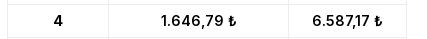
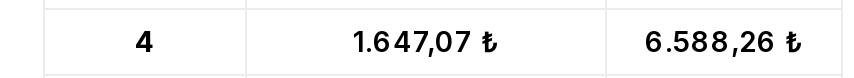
- 1.646,79 ₺
+ 1.647,07 ₺

- 6.587,17 ₺
+ 6.588,26 ₺
